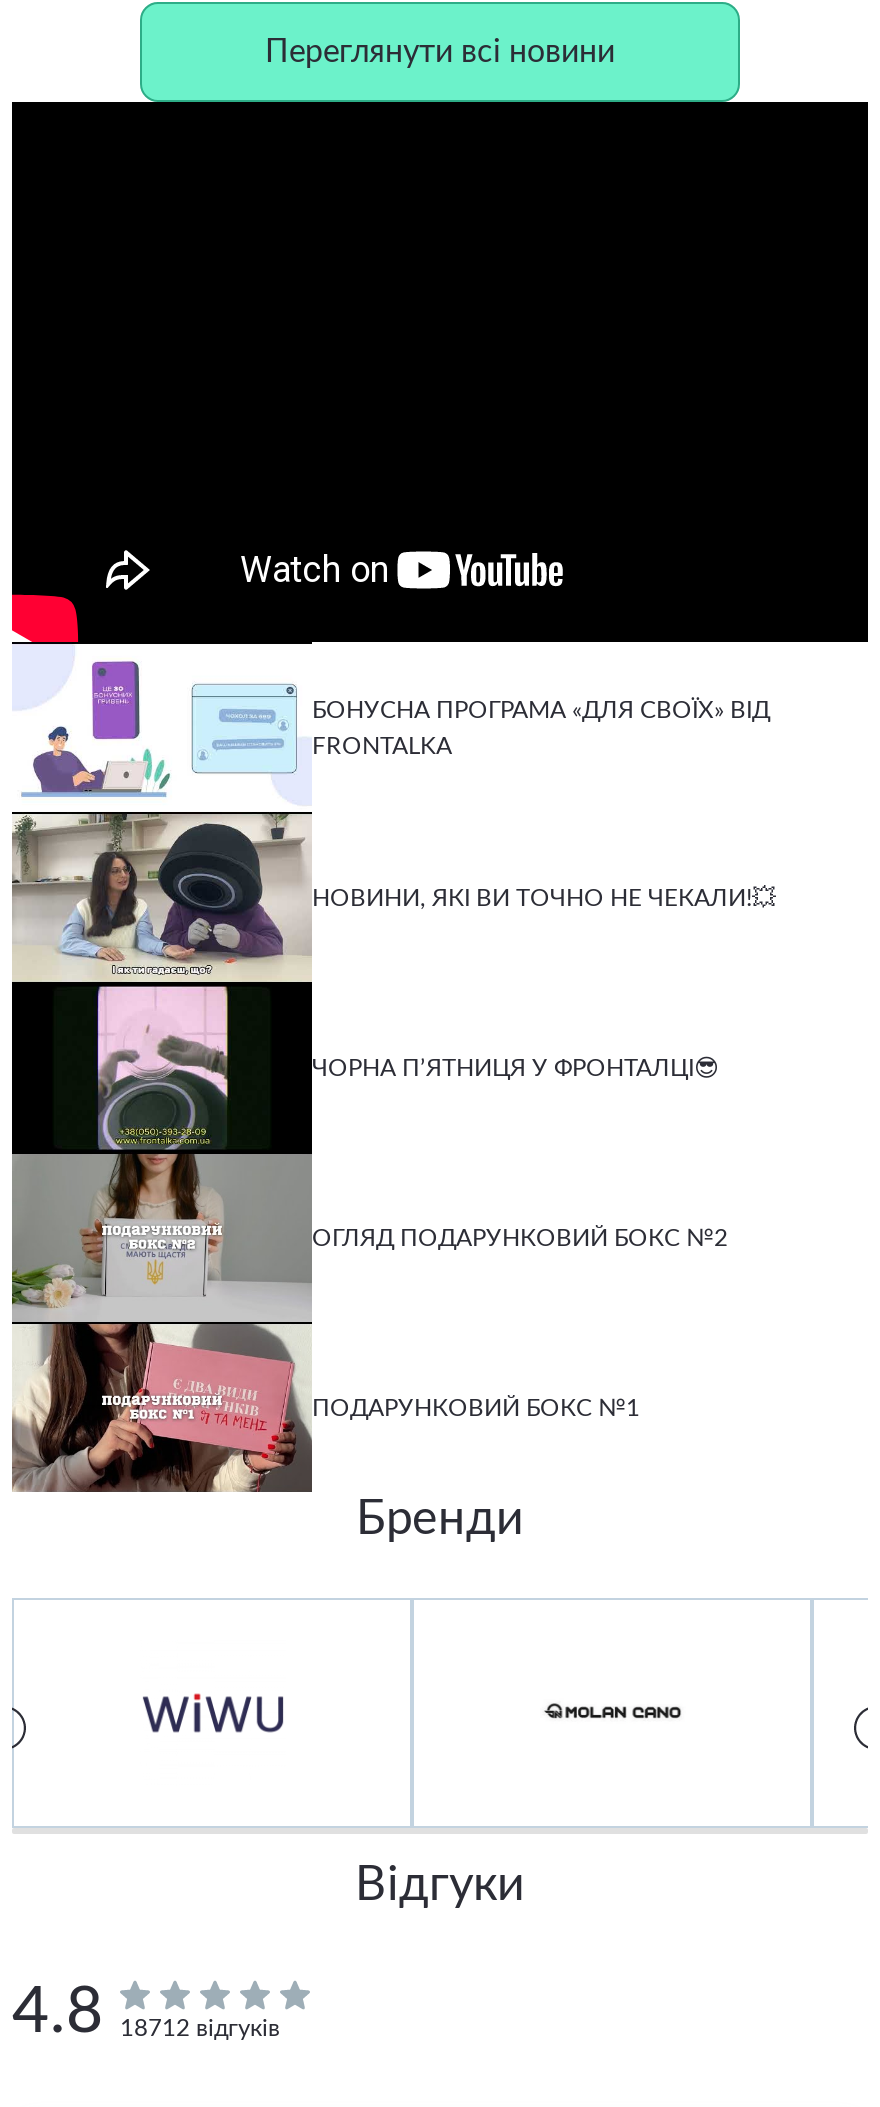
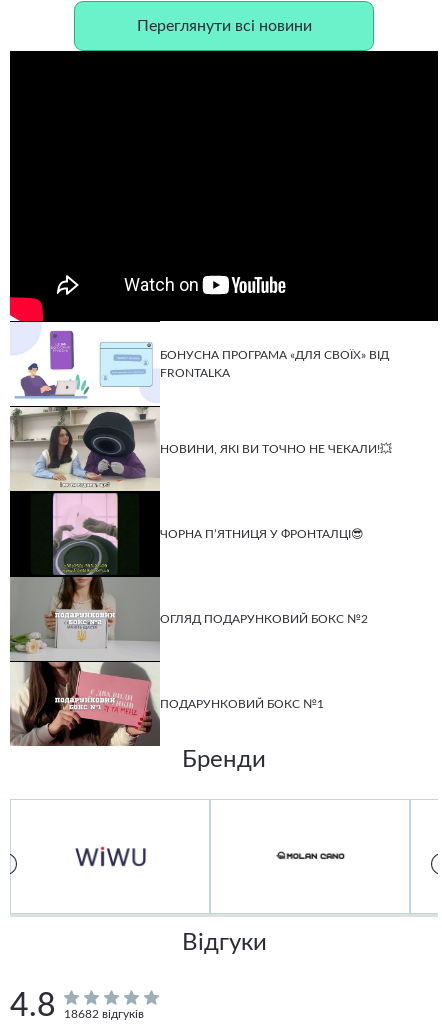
- 4.8 18712 відгуків
+ 4.8 18682 відгуків
